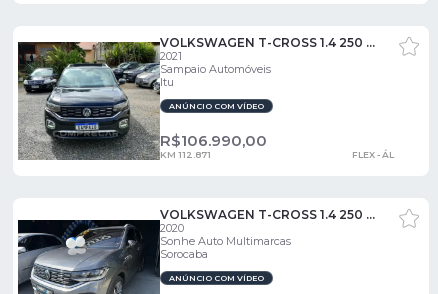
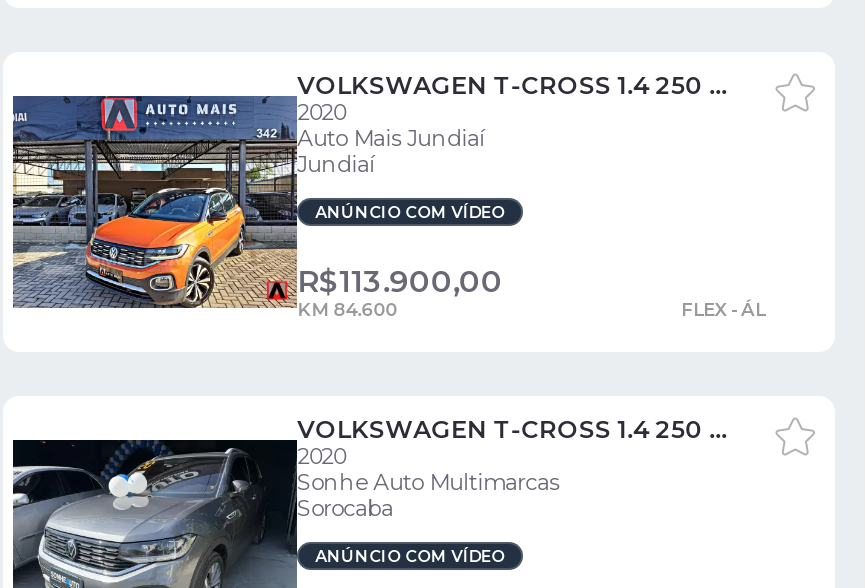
- [image]
- 2021
- Sampaio Automóveis
- Itu
+ [image]
+ 2020
+ Auto Mais Jundiaí
+ Jundiaí

- R$106.990,00
- KM 112.871
+ R$113.900,00
+ KM 84.600
